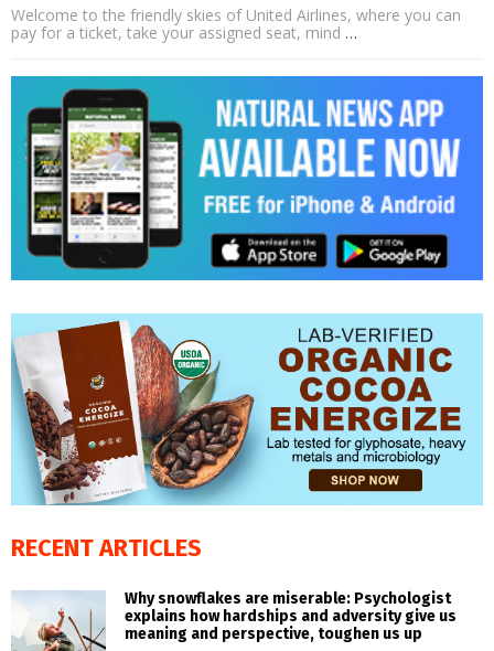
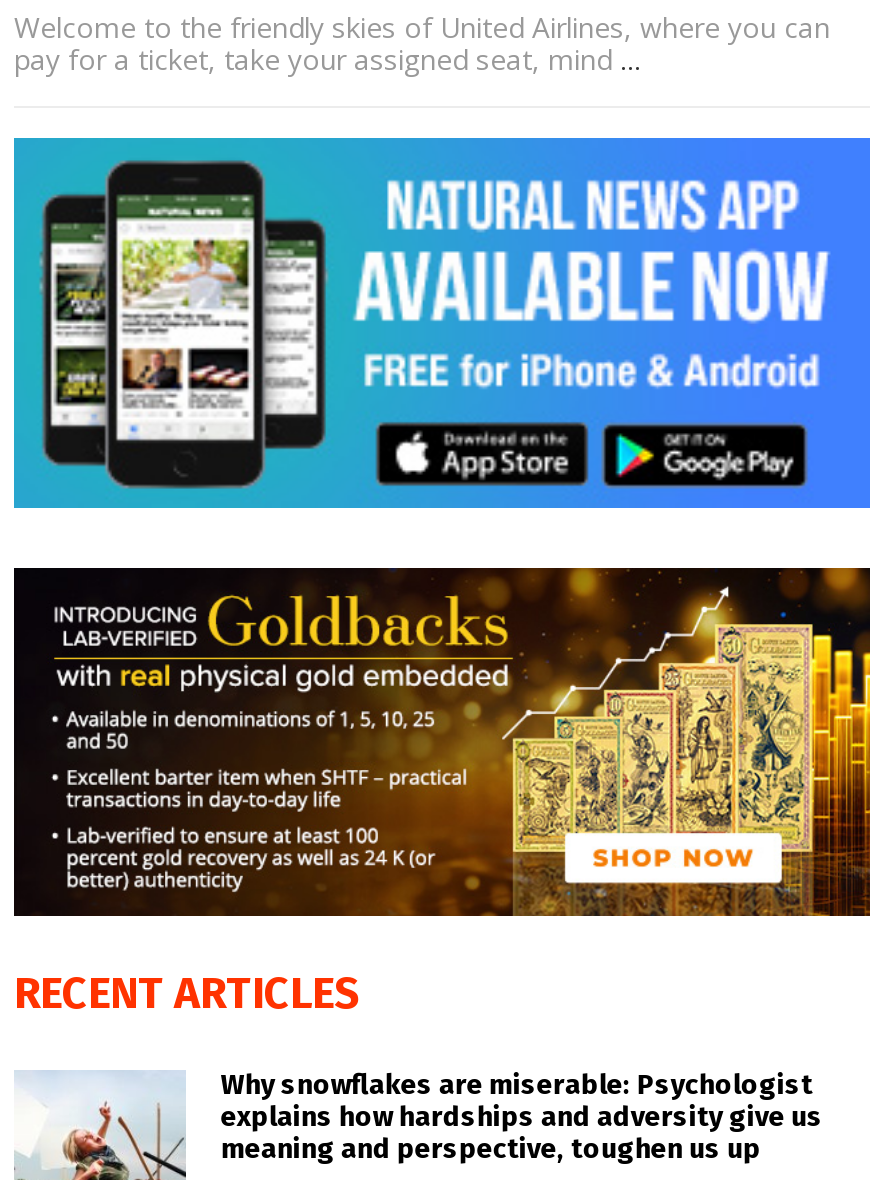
- [image]
+ [image]
